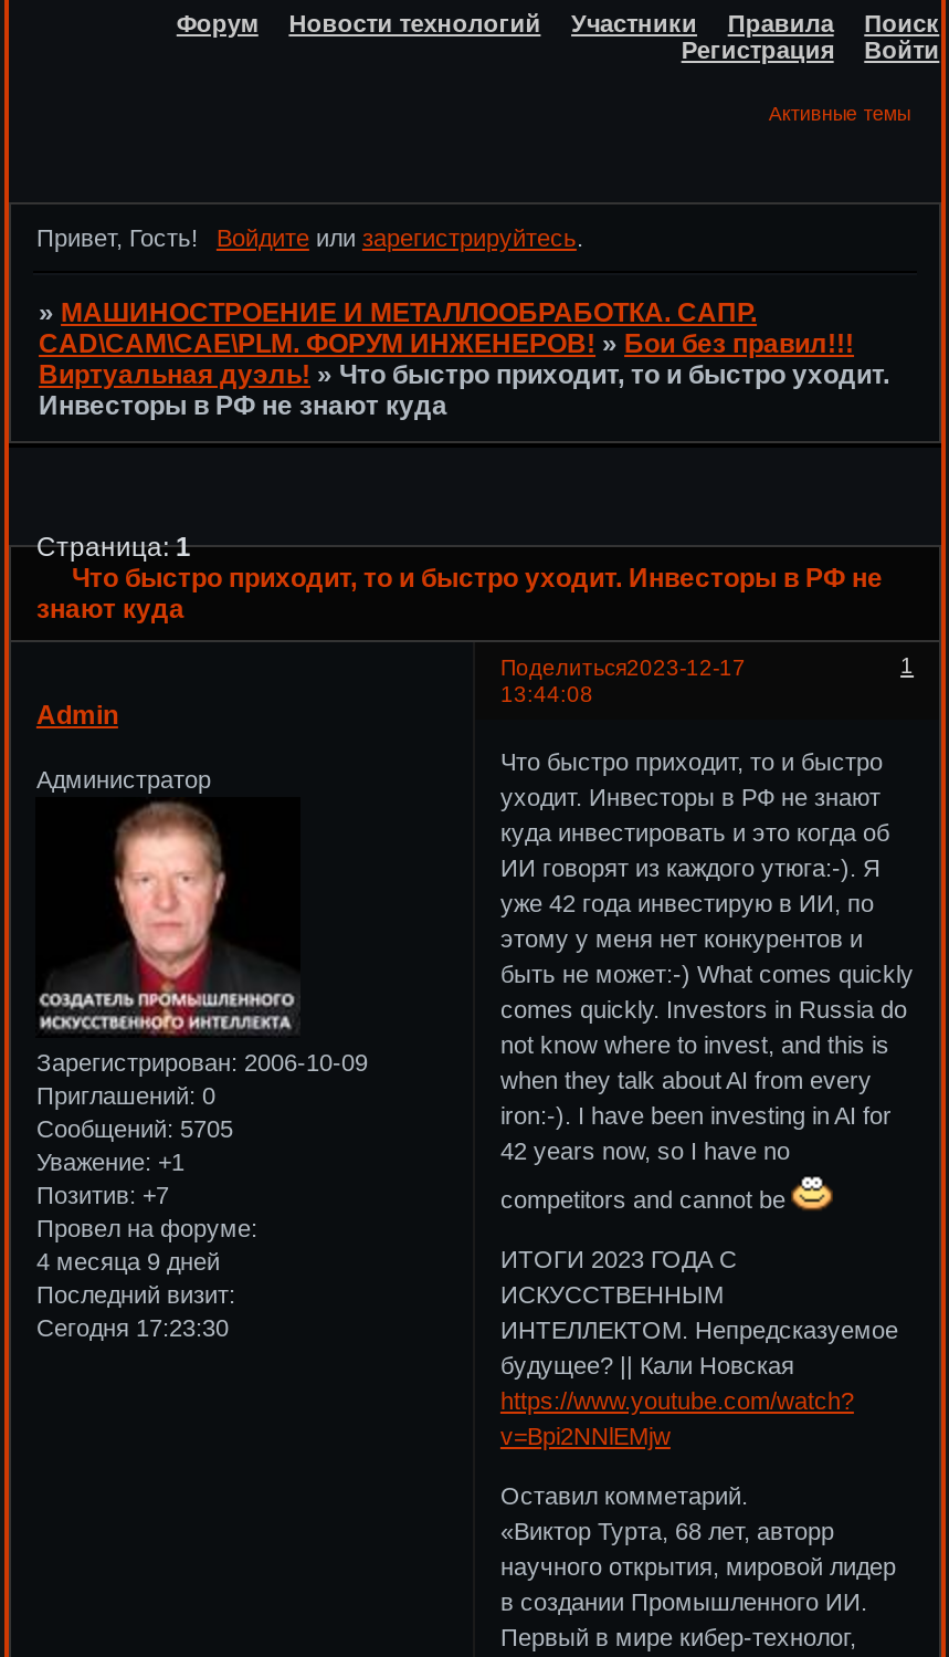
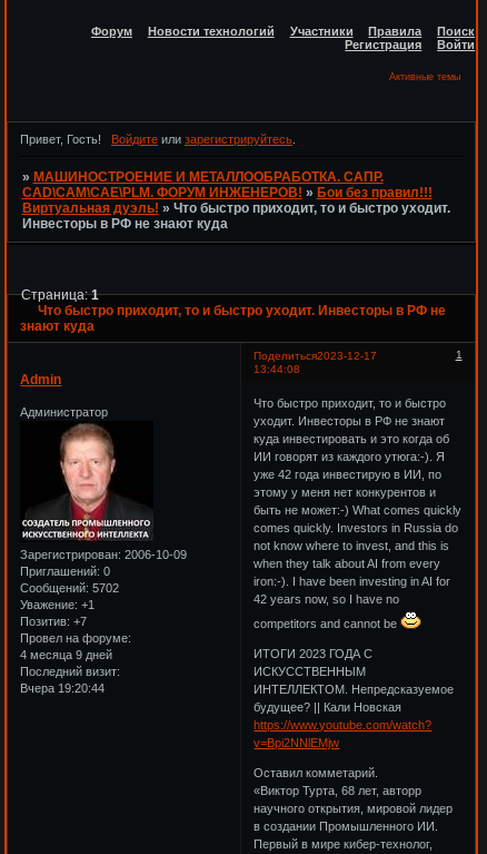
- Сообщений: 5705
+ Сообщений: 5702

- Сегодня 17:23:30
+ Вчера 19:20:44
